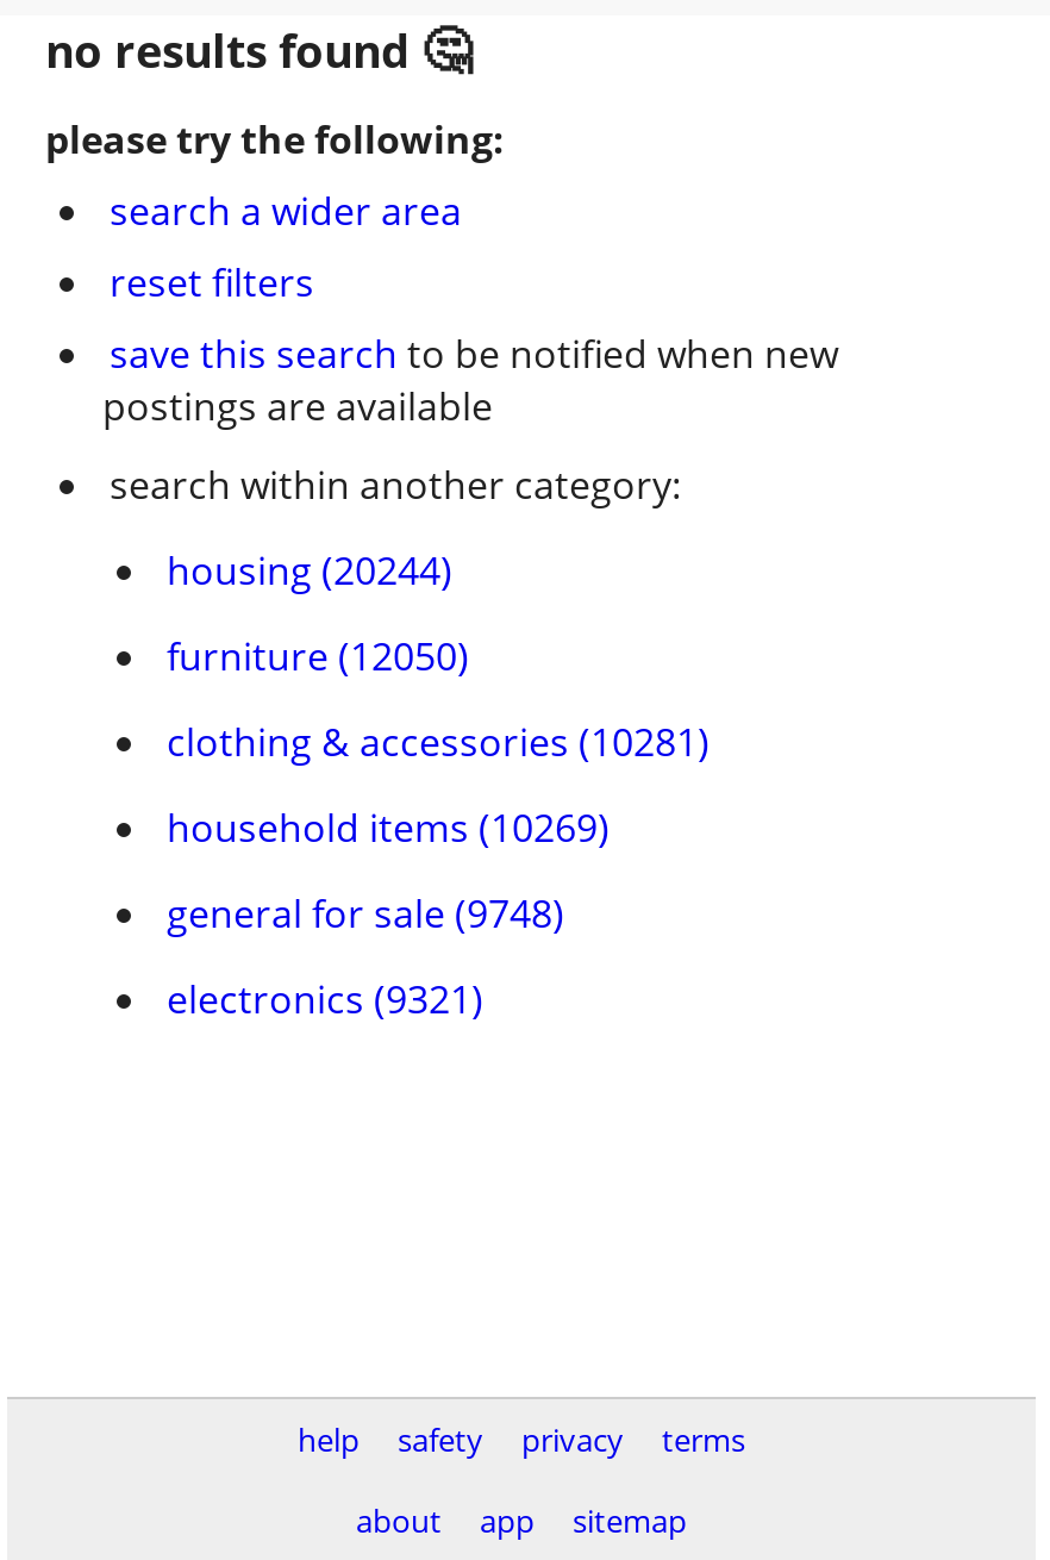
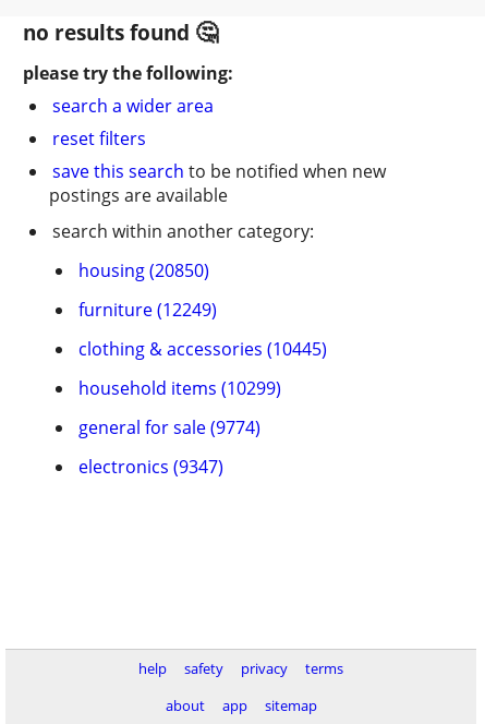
- housing (20244)
+ housing (20850)

- furniture (12050)
+ furniture (12249)

- clothing & accessories (10281)
+ clothing & accessories (10445)

- household items (10269)
+ household items (10299)

- general for sale (9748)
+ general for sale (9774)

- electronics (9321)
+ electronics (9347)
